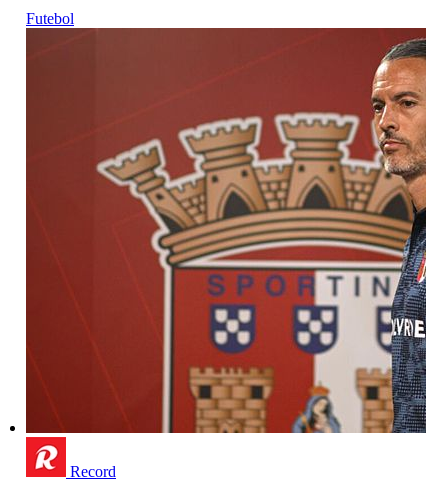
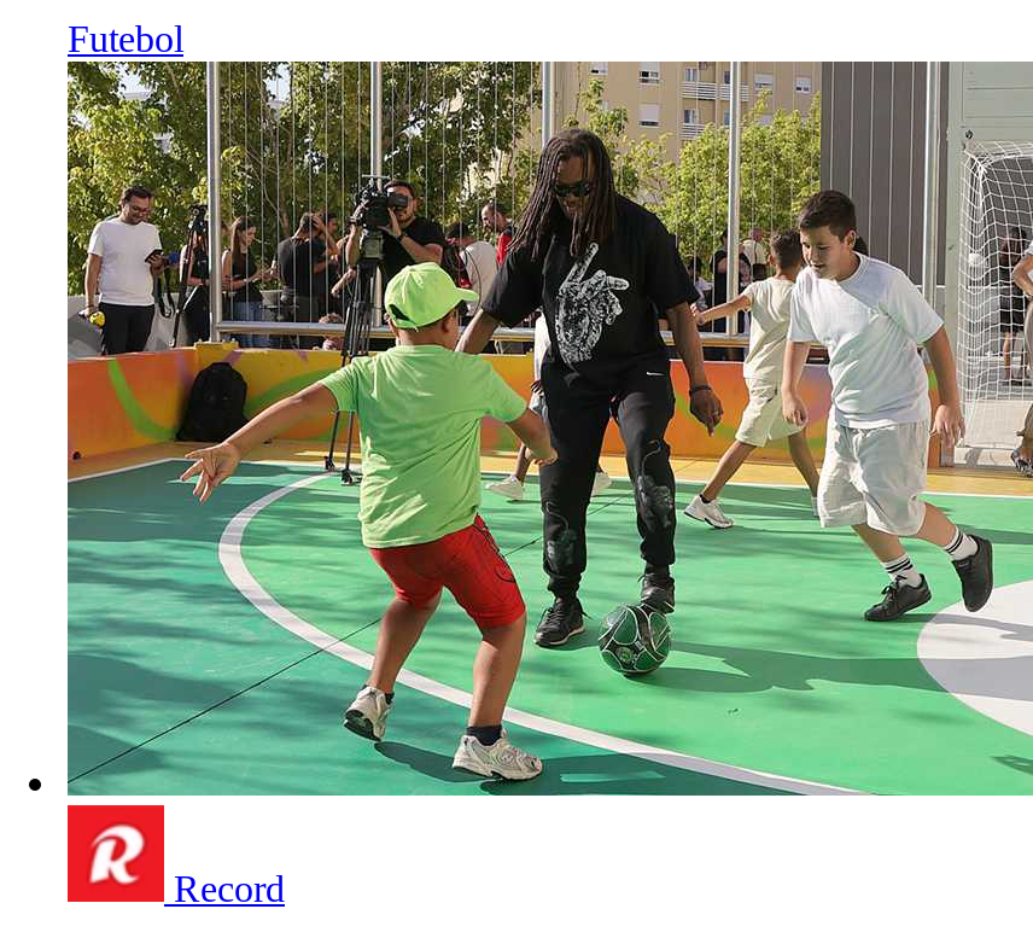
- [image]
+ [image]
